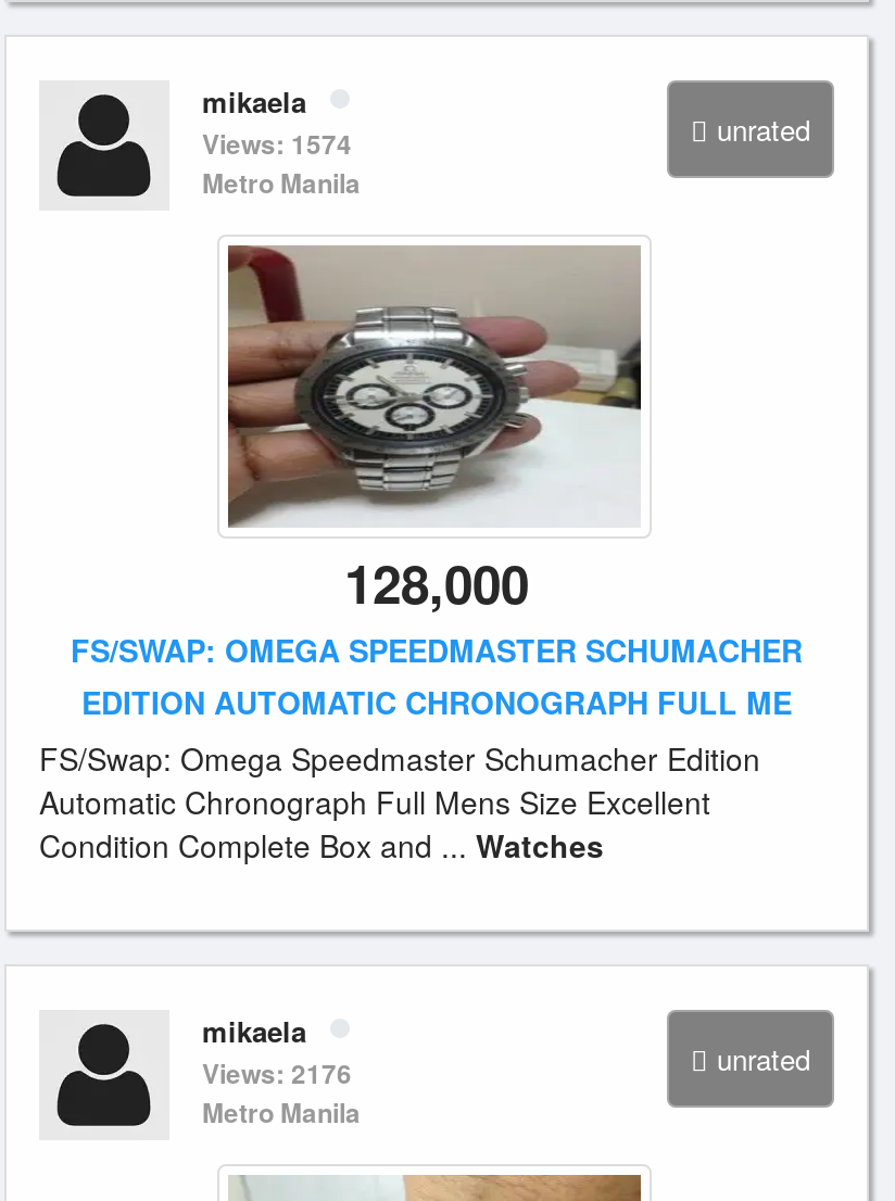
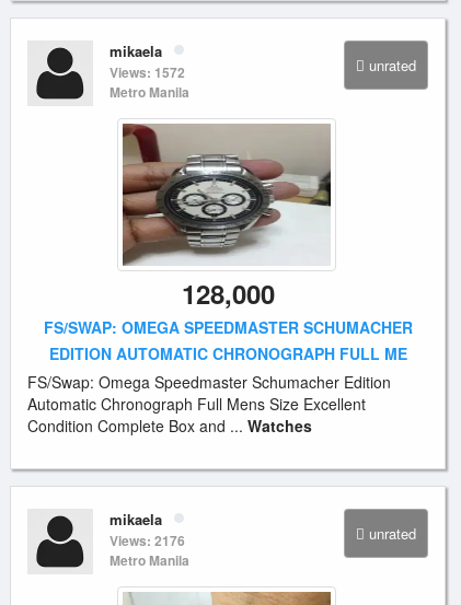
- Views: 1574
+ Views: 1572
